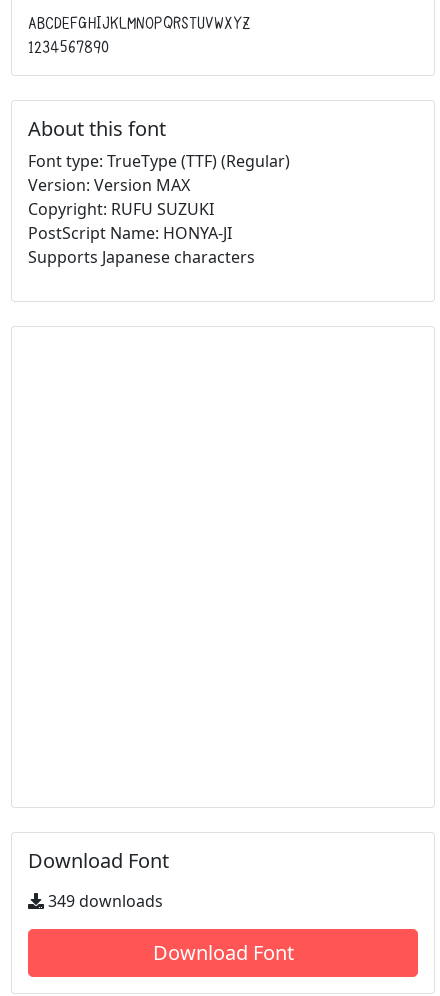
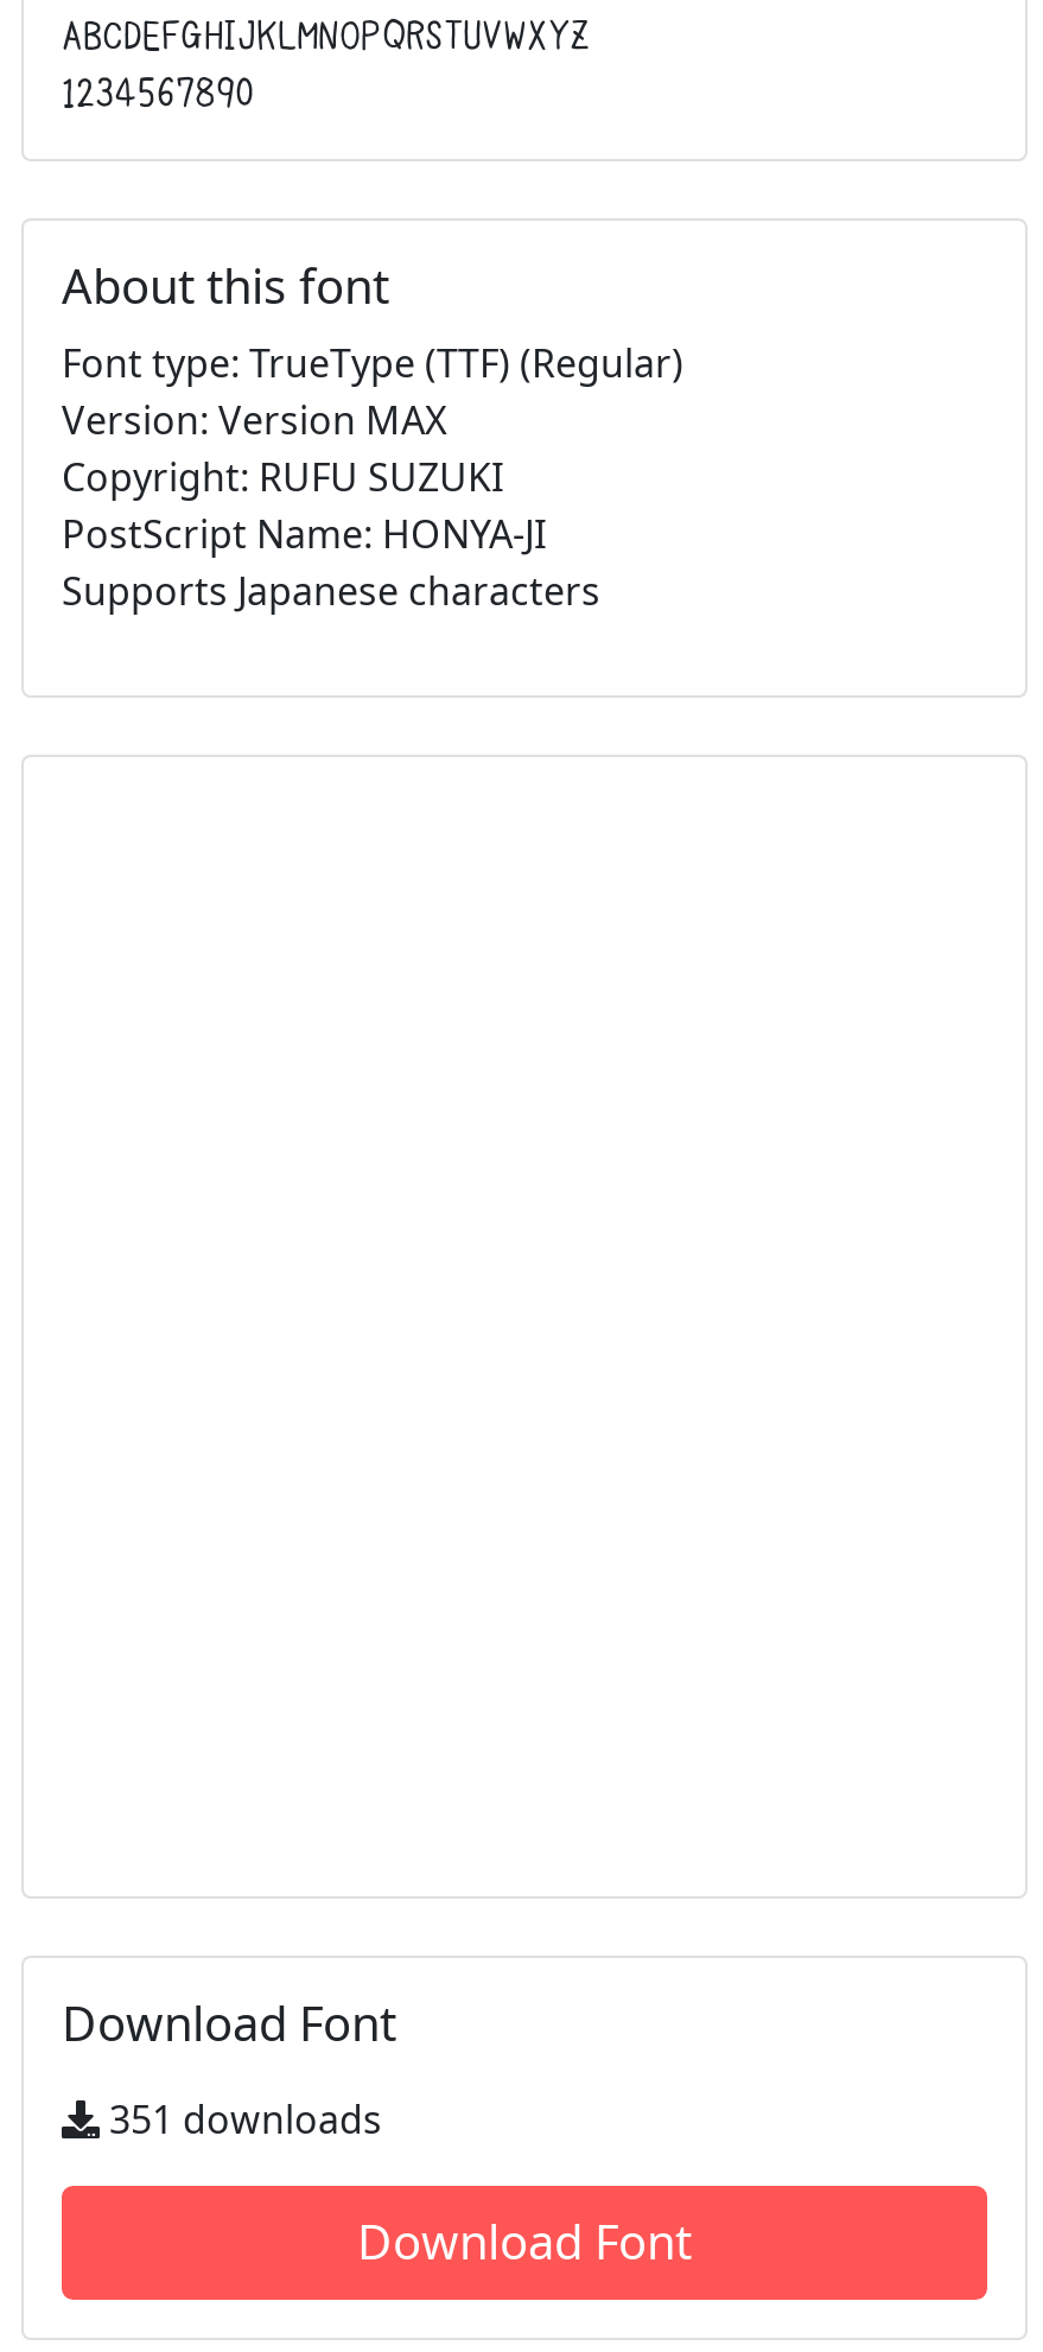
- 349 downloads
+ 351 downloads
